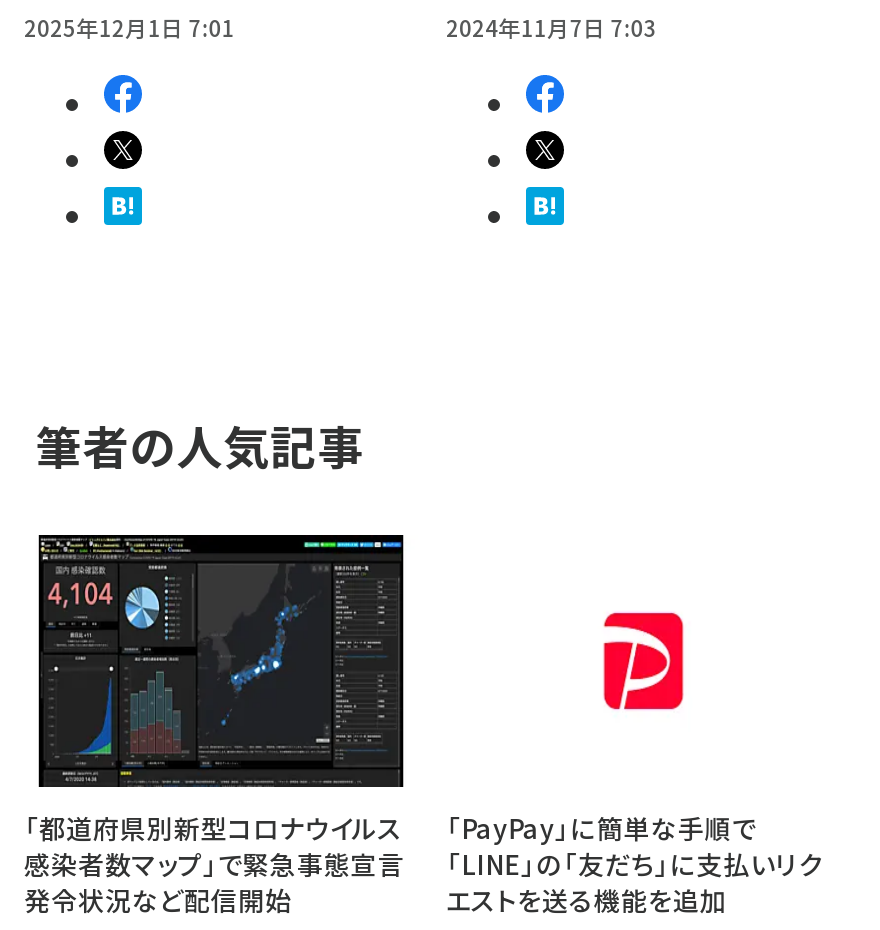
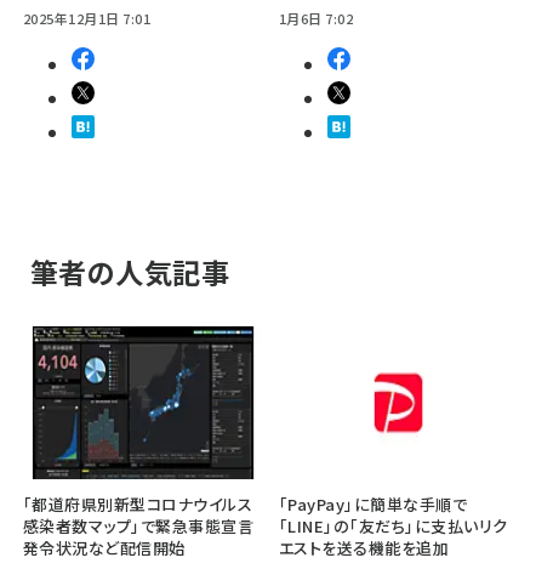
- 2024年11月7日 7:03
+ 1月6日 7:02
